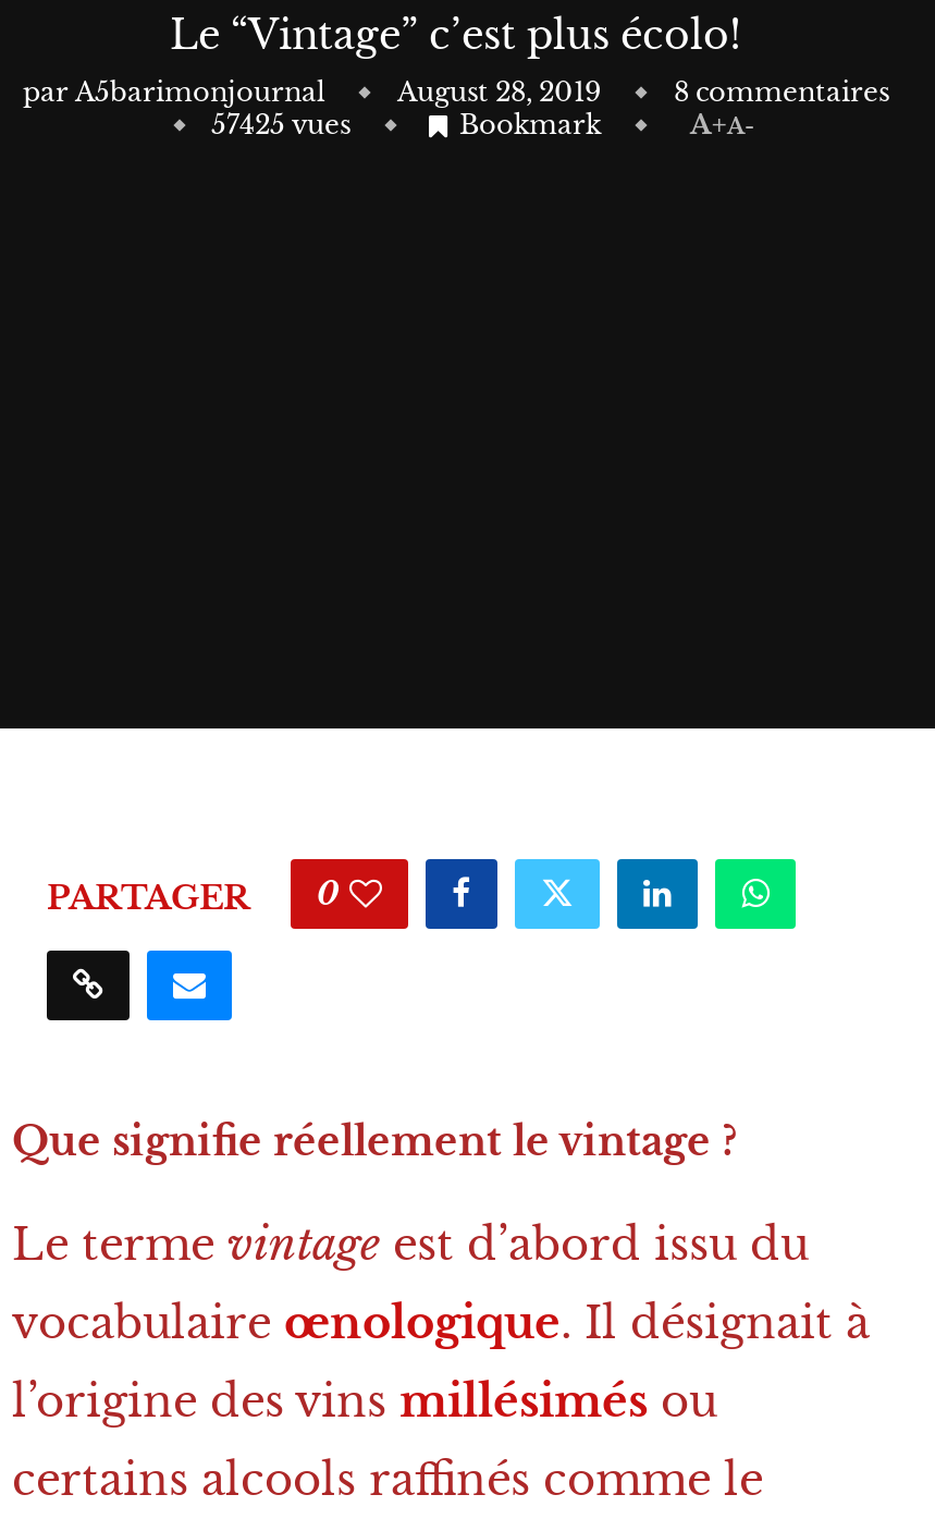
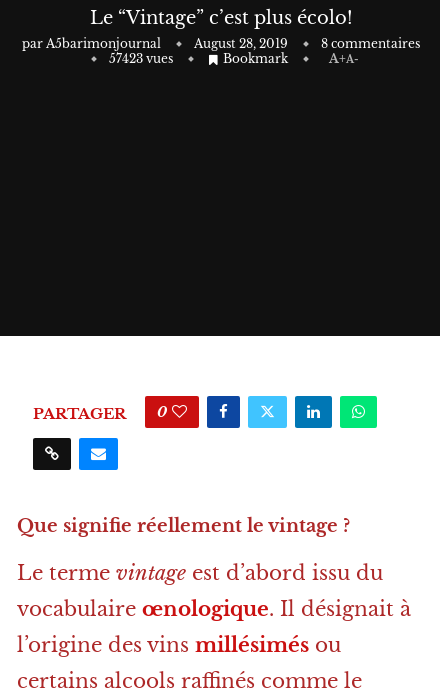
- 57425 vues
+ 57423 vues
